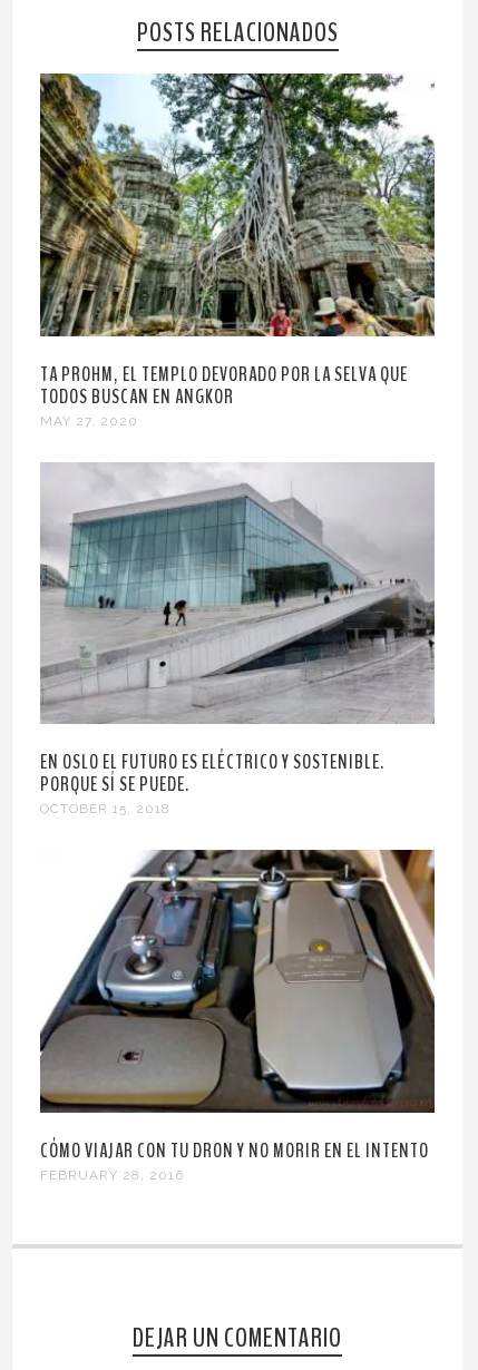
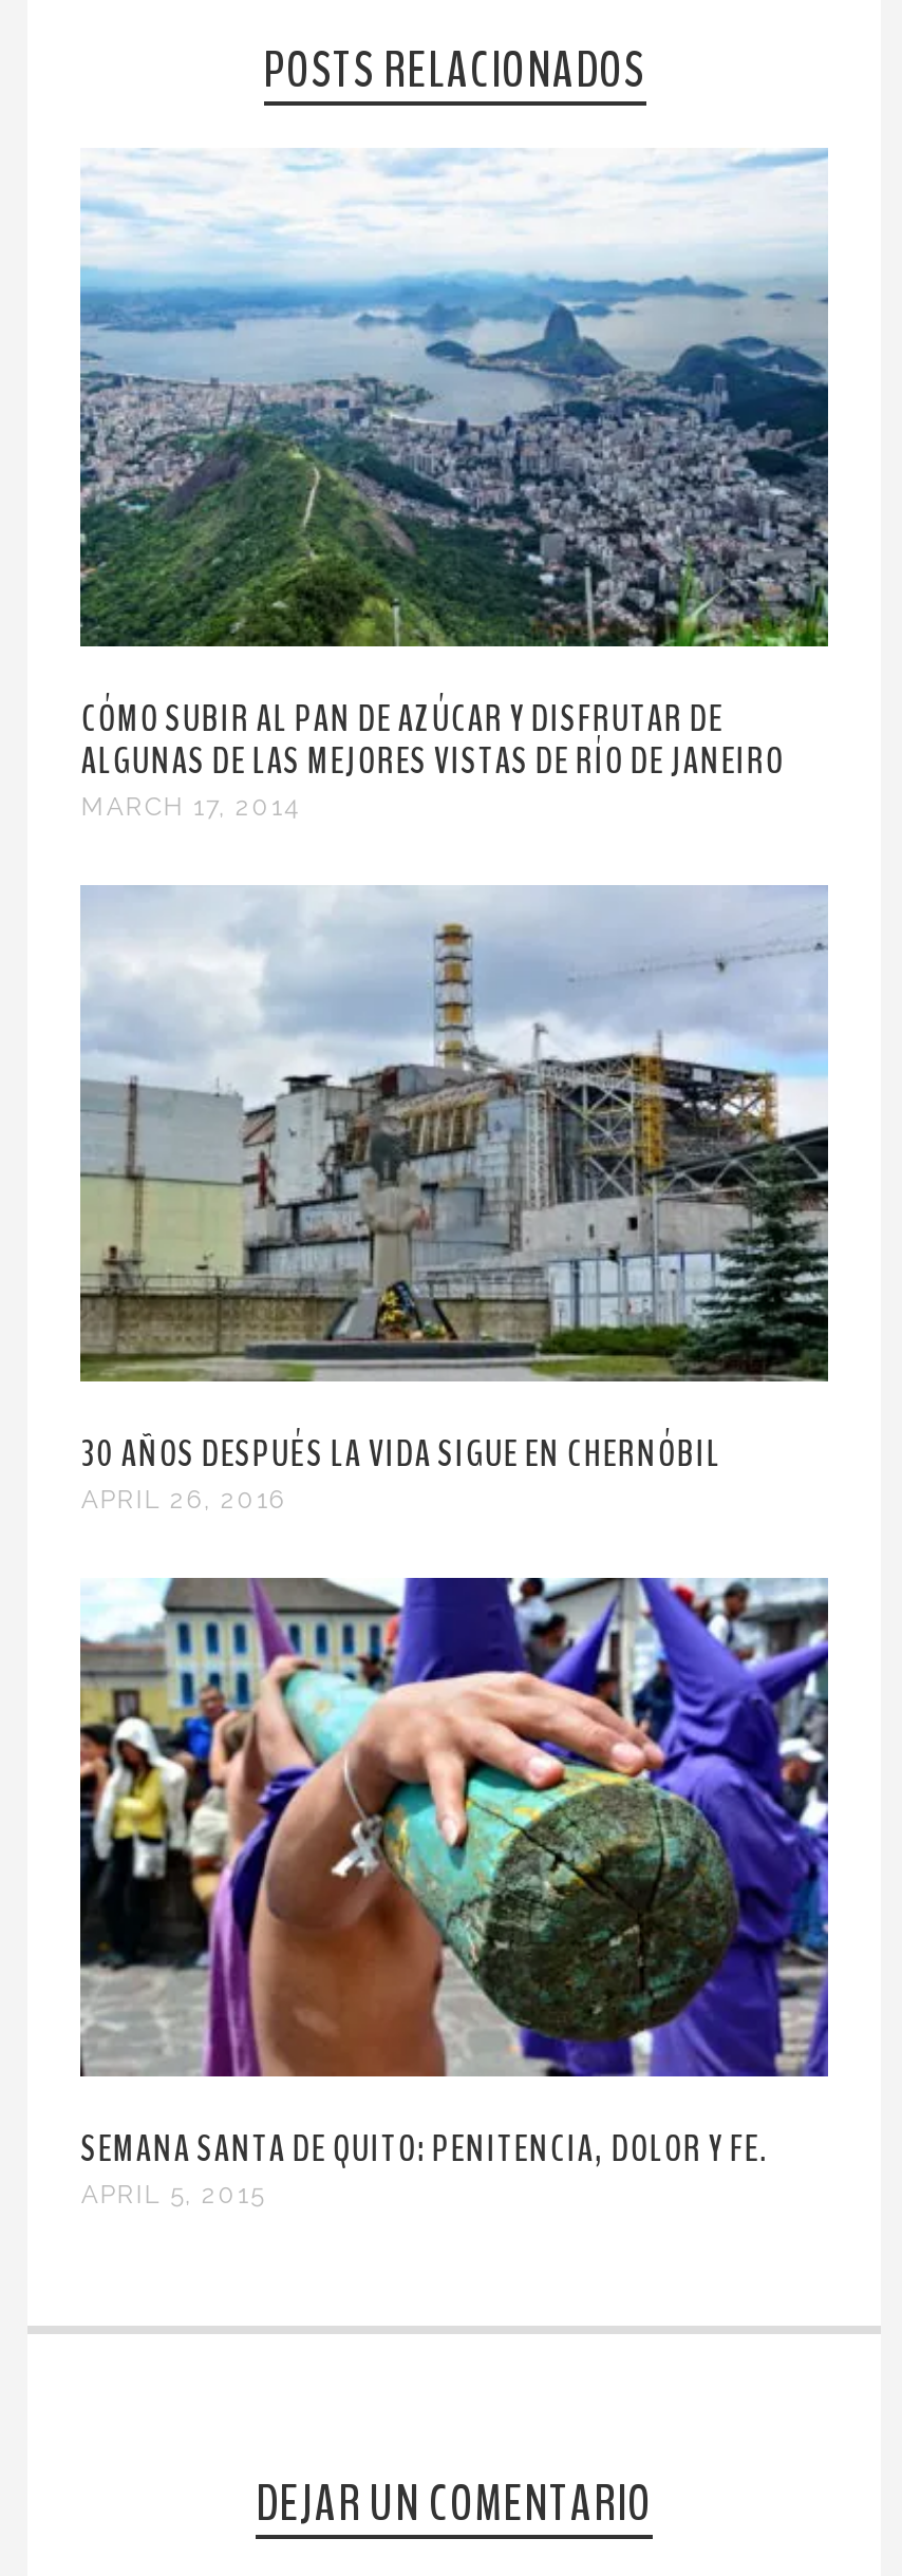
- [image]
- TA PROHM, EL TEMPLO DEVORADO POR LA SELVA QUE
- TODOS BUSCAN EN ANGKOR
- MAY 27, 2020
+ [image]
+ CÓMO SUBIR AL PAN DE AZÚCAR Y DISFRUTAR DE
+ ALGUNAS DE LAS MEJORES VISTAS DE RÍO DE JANEIRO
+ MARCH 17, 2014

- [image]
- EN OSLO EL FUTURO ES ELÉCTRICO Y SOSTENIBLE.
- PORQUE SÍ SE PUEDE.
- OCTOBER 15, 2018
+ [image]
+ 30 AÑOS DESPUÉS LA VIDA SIGUE EN CHERNÓBIL
+ APRIL 26, 2016

- [image]
- CÓMO VIAJAR CON TU DRON Y NO MORIR EN EL INTENTO
- FEBRUARY 28, 2016
+ [image]
+ SEMANA SANTA DE QUITO: PENITENCIA, DOLOR Y FE.
+ APRIL 5, 2015
